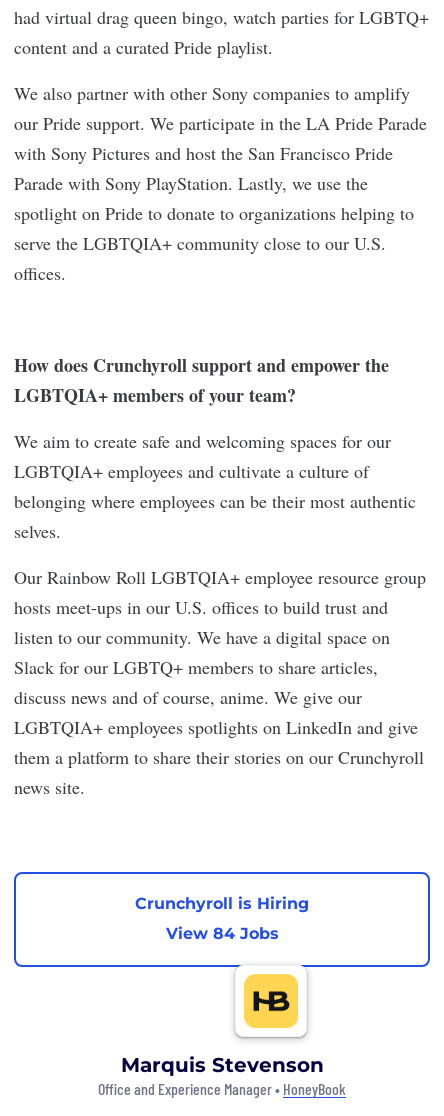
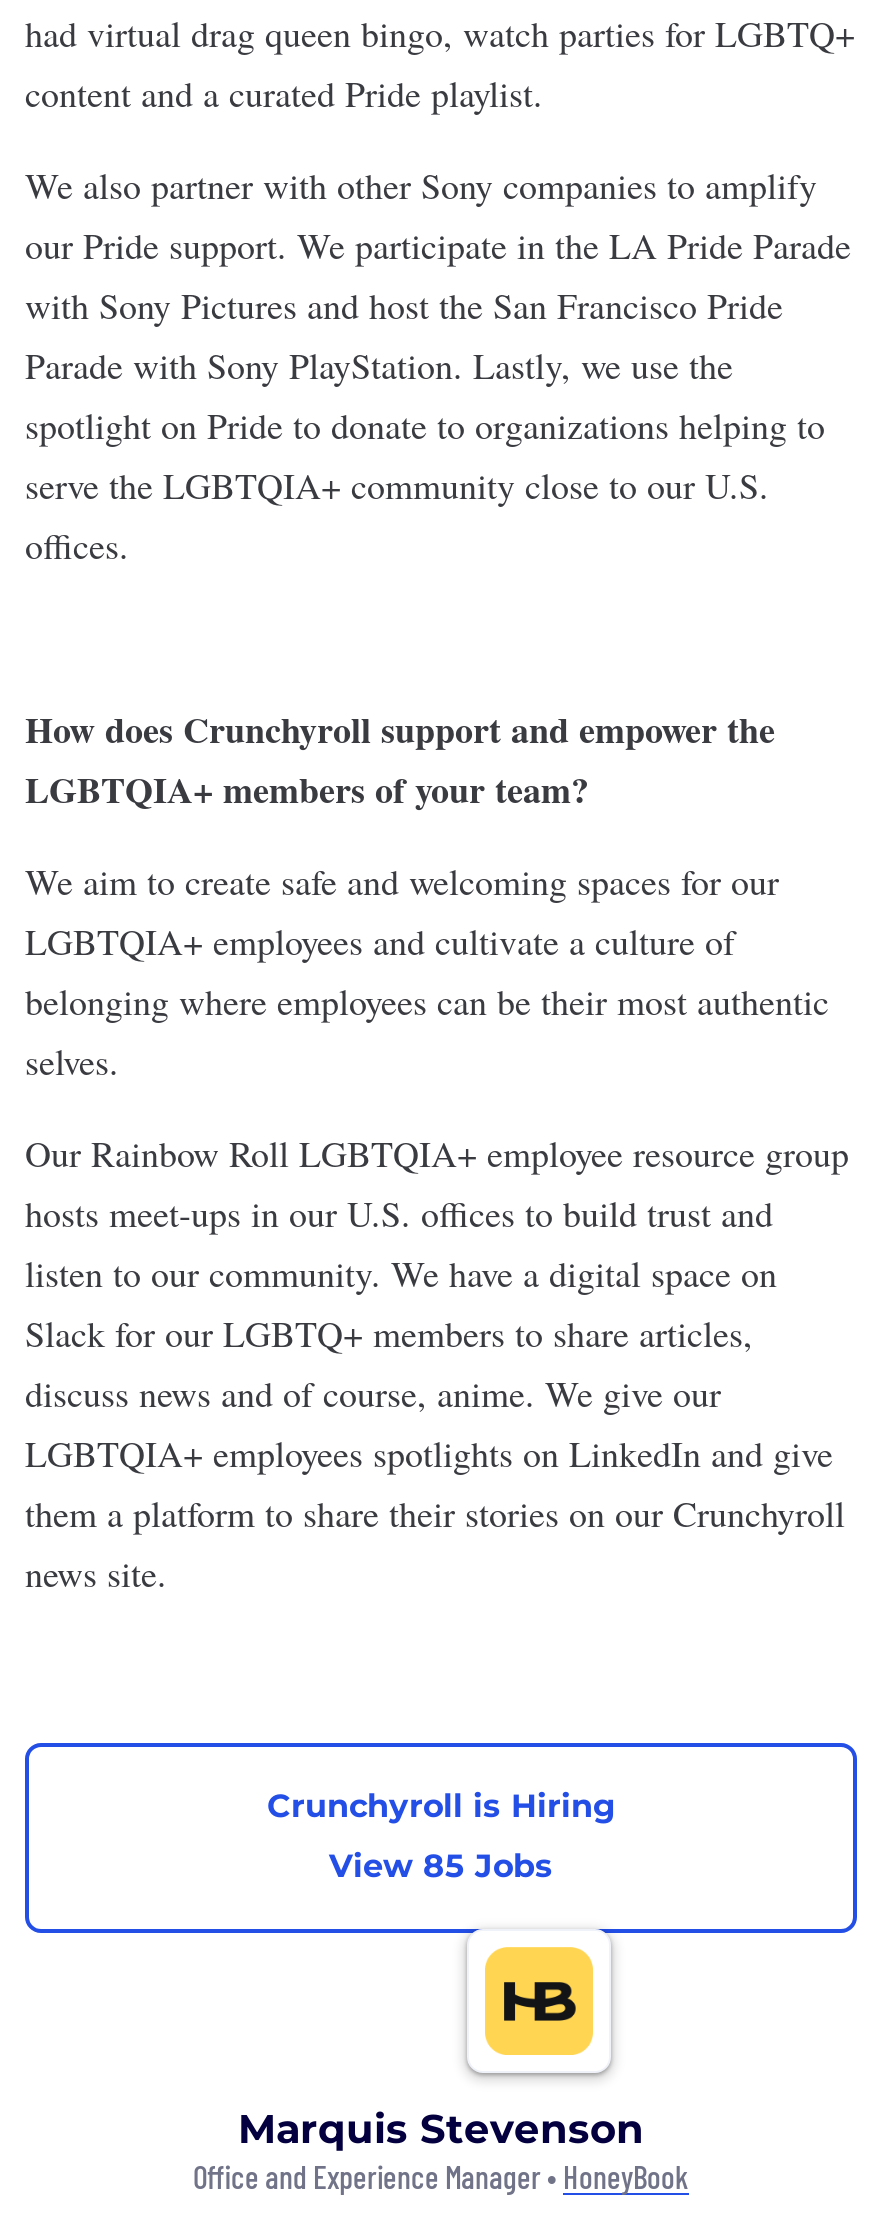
- View 84 Jobs
+ View 85 Jobs
